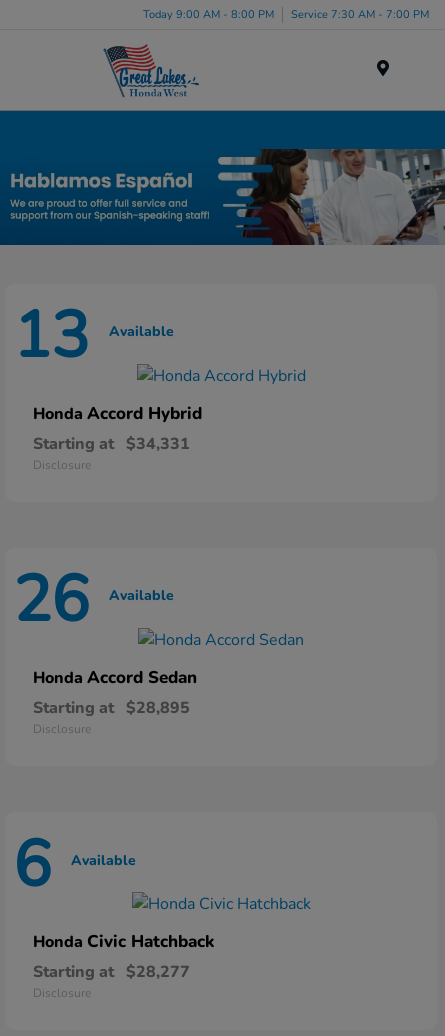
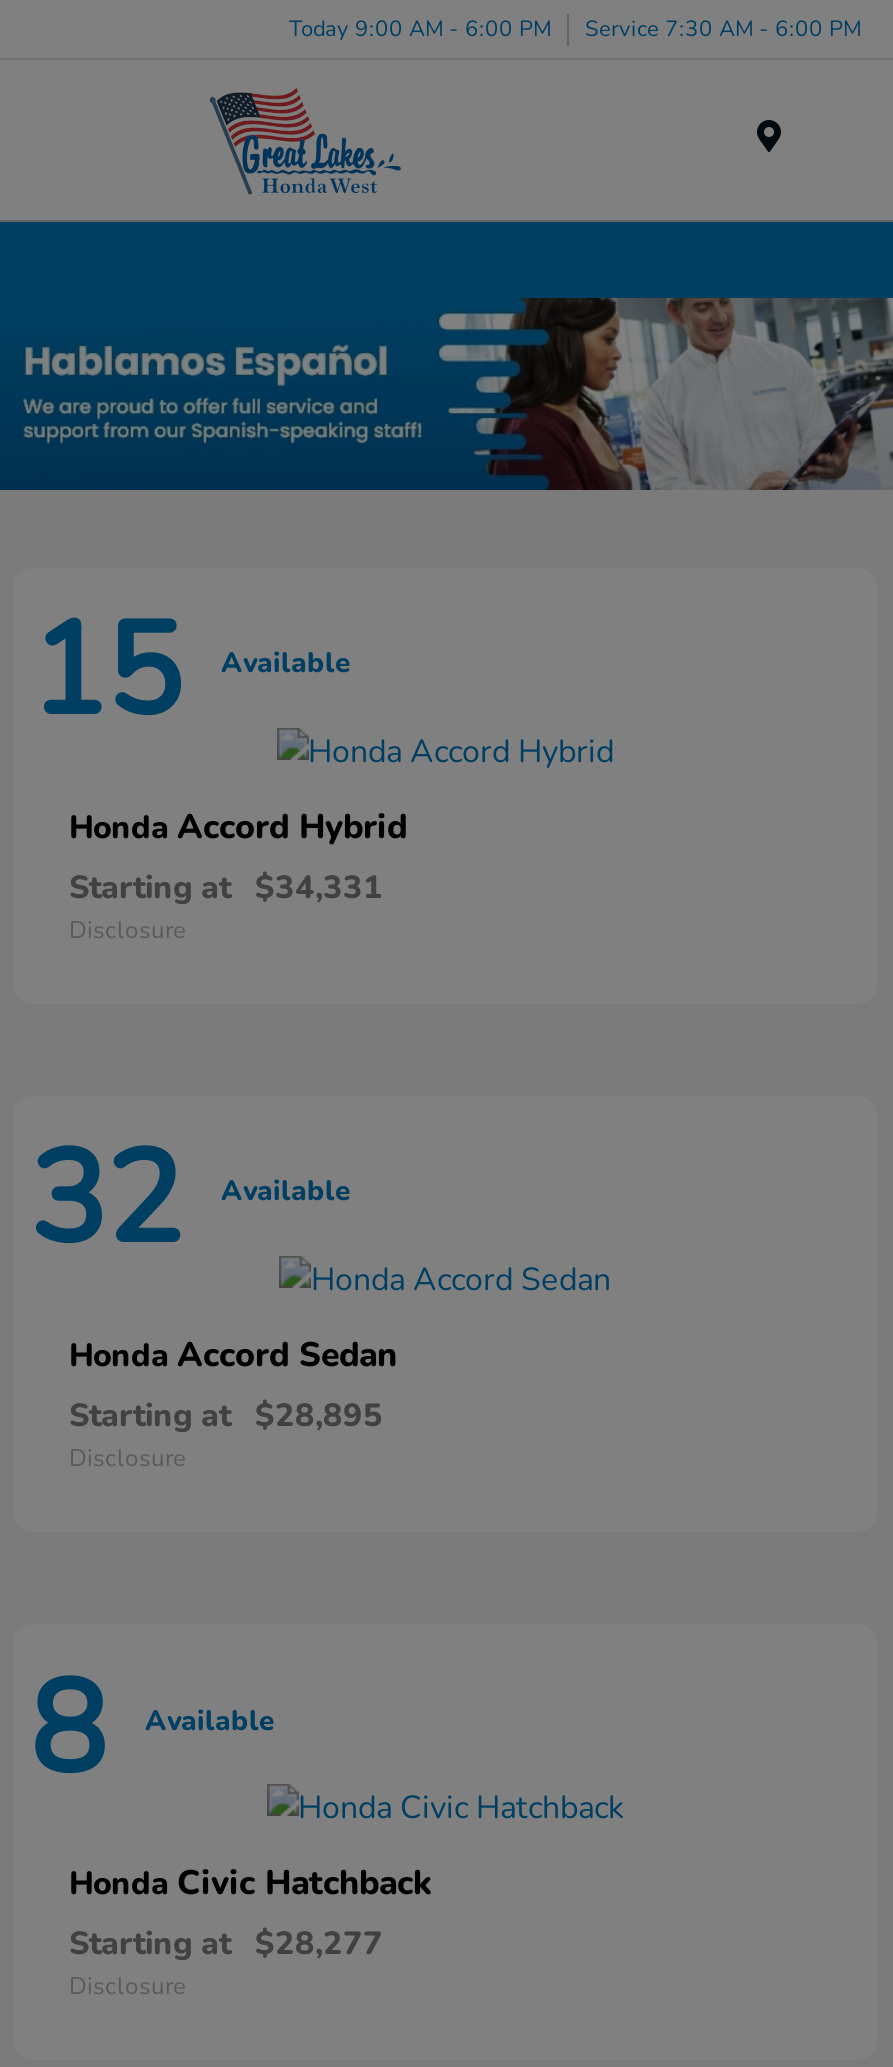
- Today 9:00 AM - 8:00 PM
+ Today 9:00 AM - 6:00 PM

- Service 7:30 AM - 7:00 PM
+ Service 7:30 AM - 6:00 PM

- 13 Available
+ 15 Available

- 26 Available
+ 32 Available

- 6 Available
+ 8 Available
